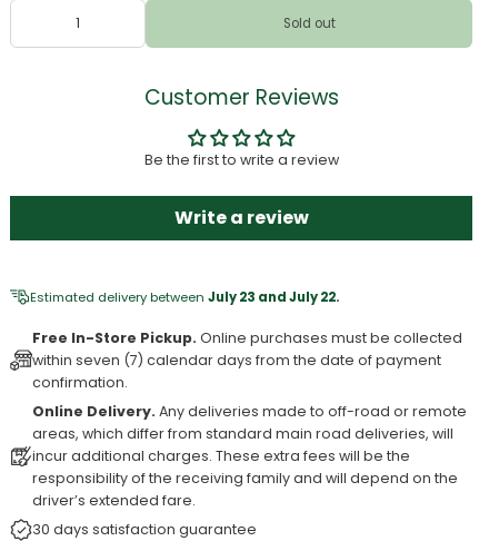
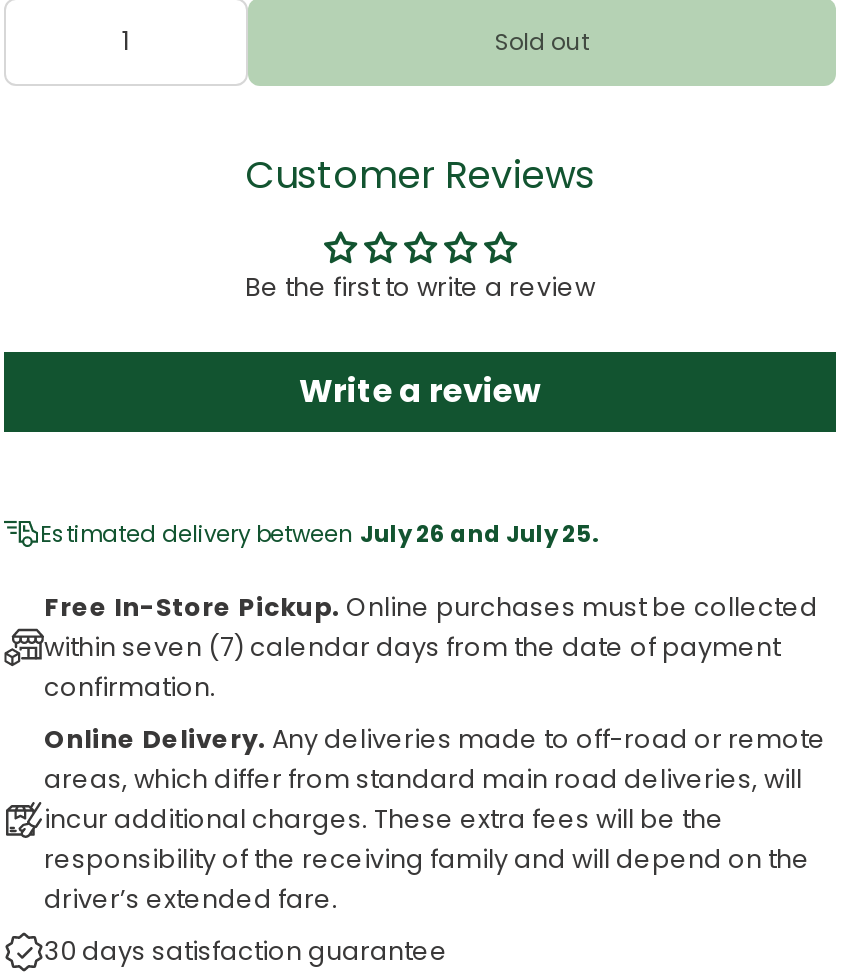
- Estimated delivery between July 23 and July 22.
+ Estimated delivery between July 26 and July 25.
